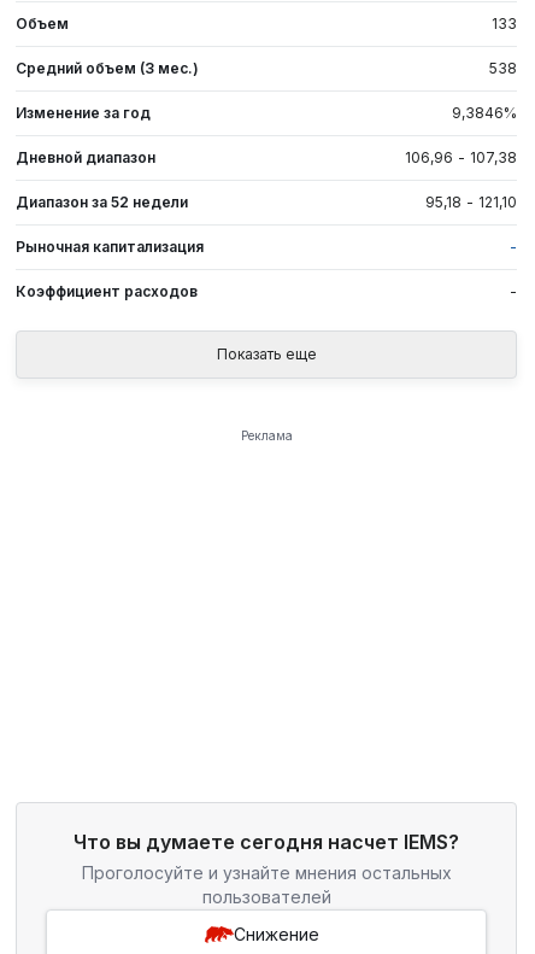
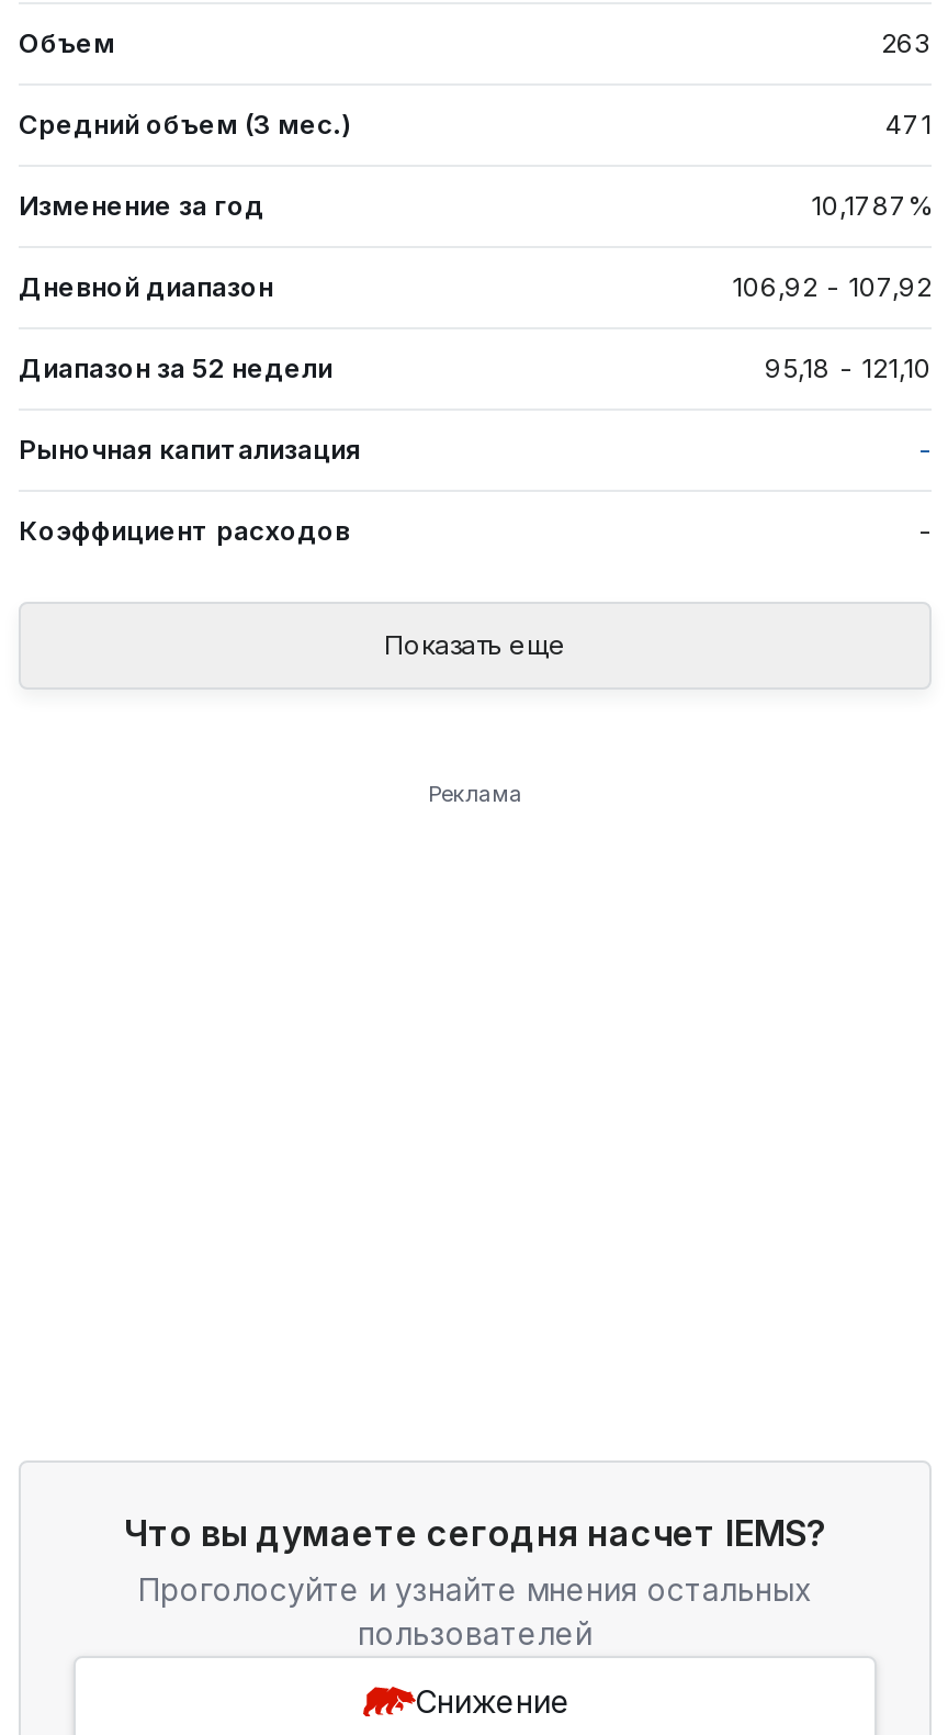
- 133
+ 263

- 538
+ 471

- 9,3846%
+ 10,1787%

- 106,96 - 107,38
+ 106,92 - 107,92
